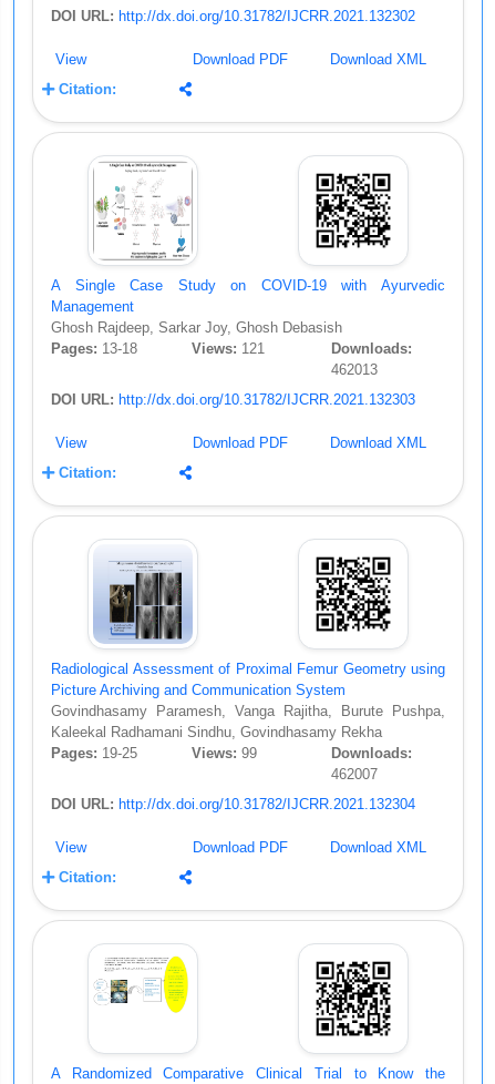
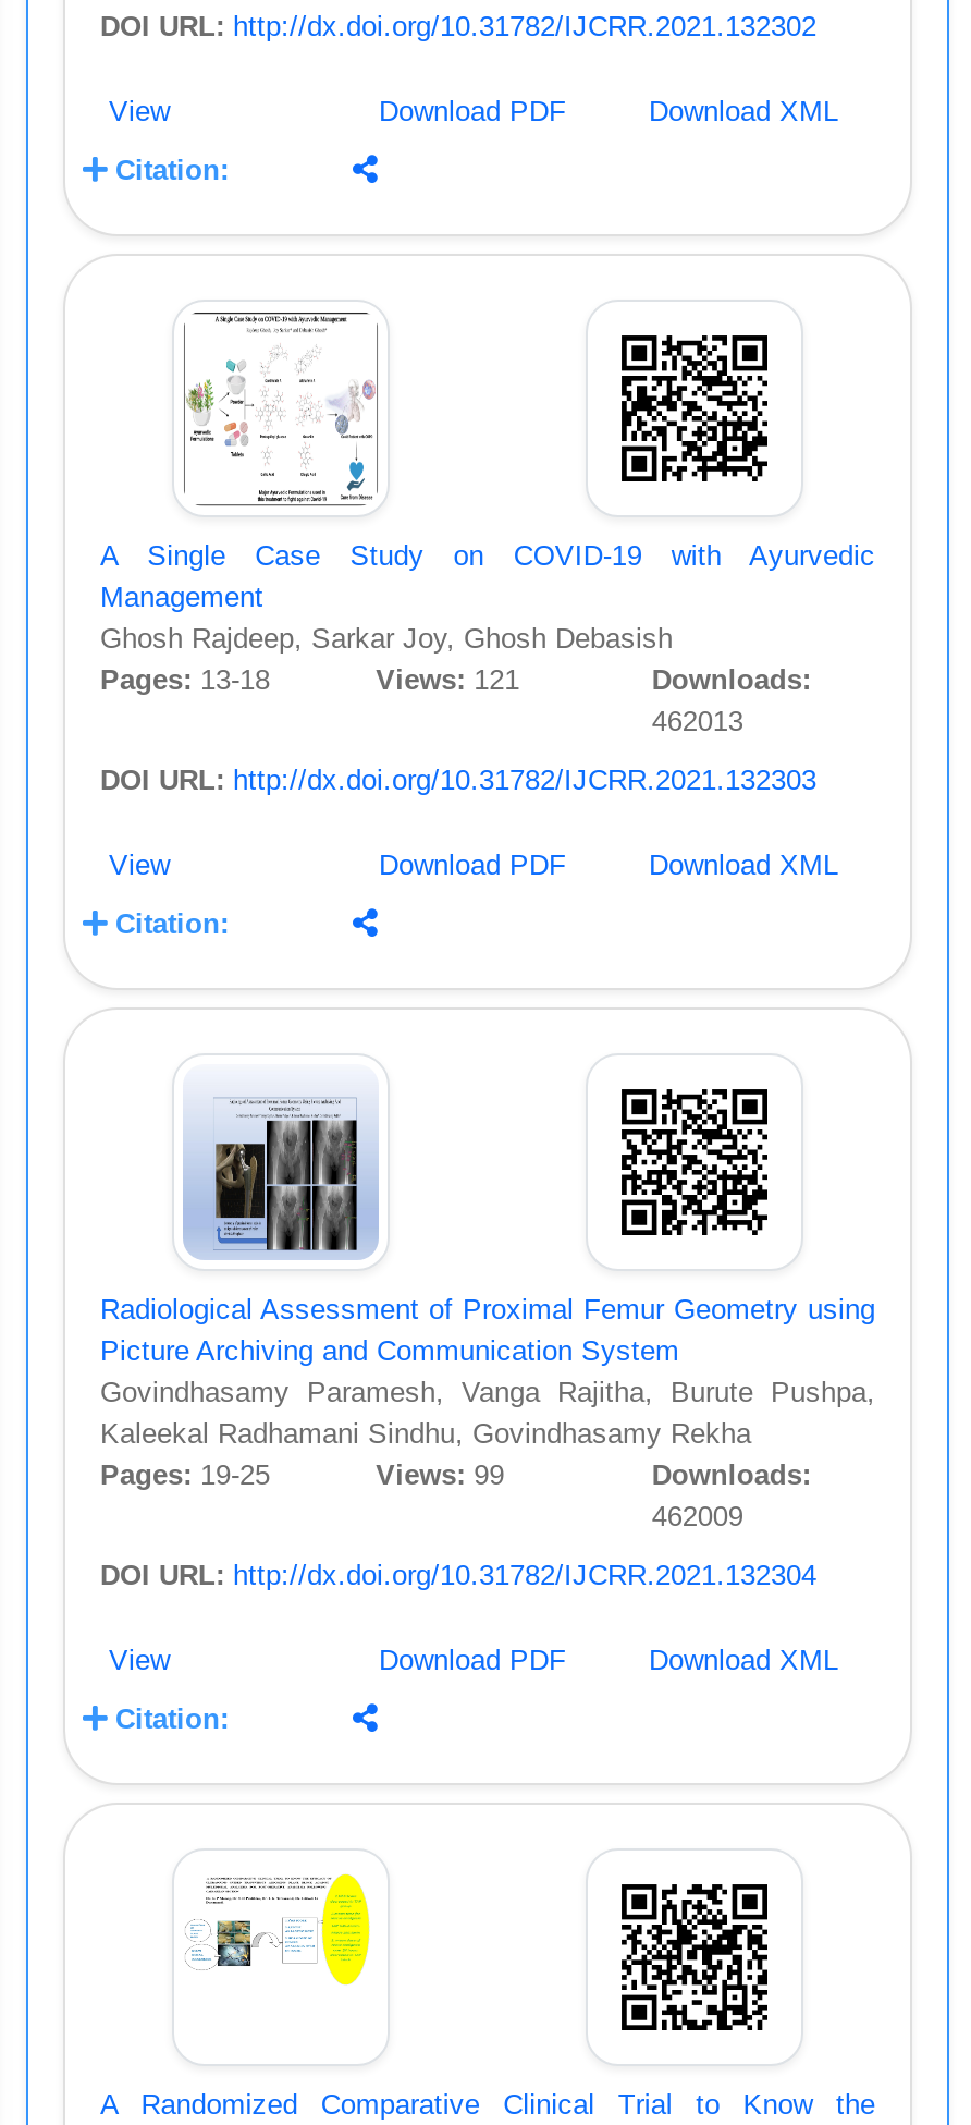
- 462007
+ 462009
